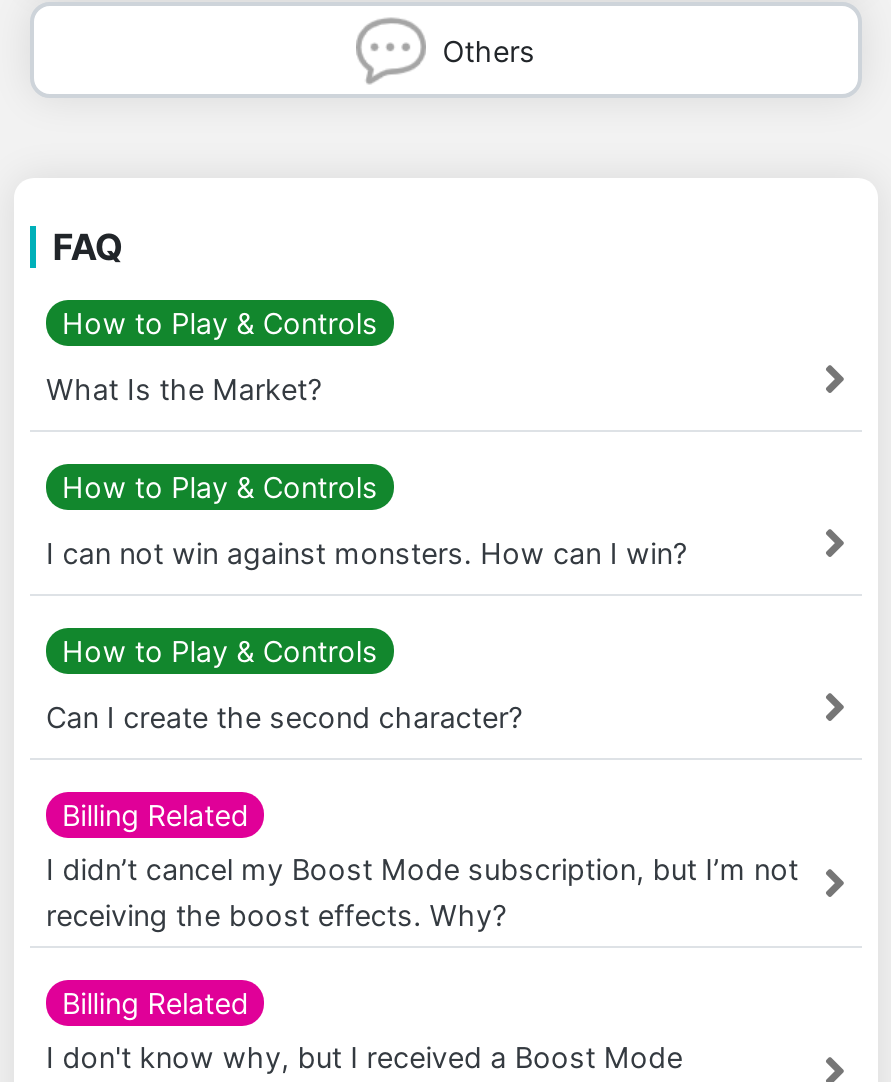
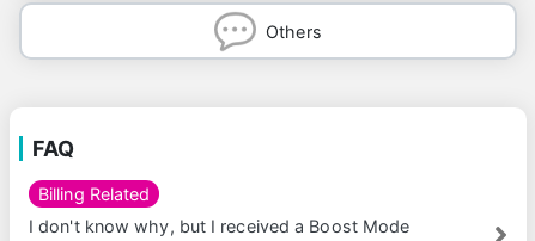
- How to Play & Controls
- What Is the Market?
- How to Play & Controls
- I can not win against monsters. How can I win?
- How to Play & Controls
- Can I create the second character?
- Billing Related
- I didn’t cancel my Boost Mode subscription, but I’m not
- receiving the boost effects. Why?
